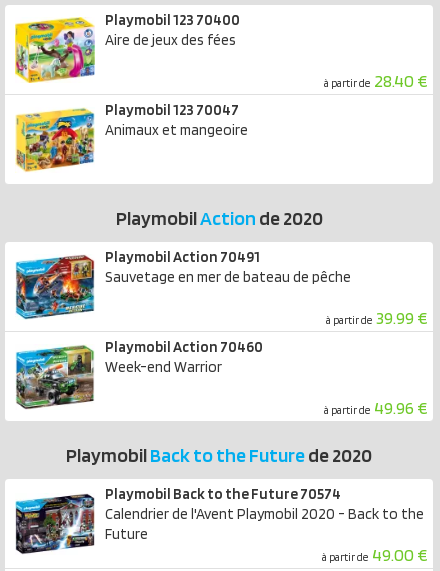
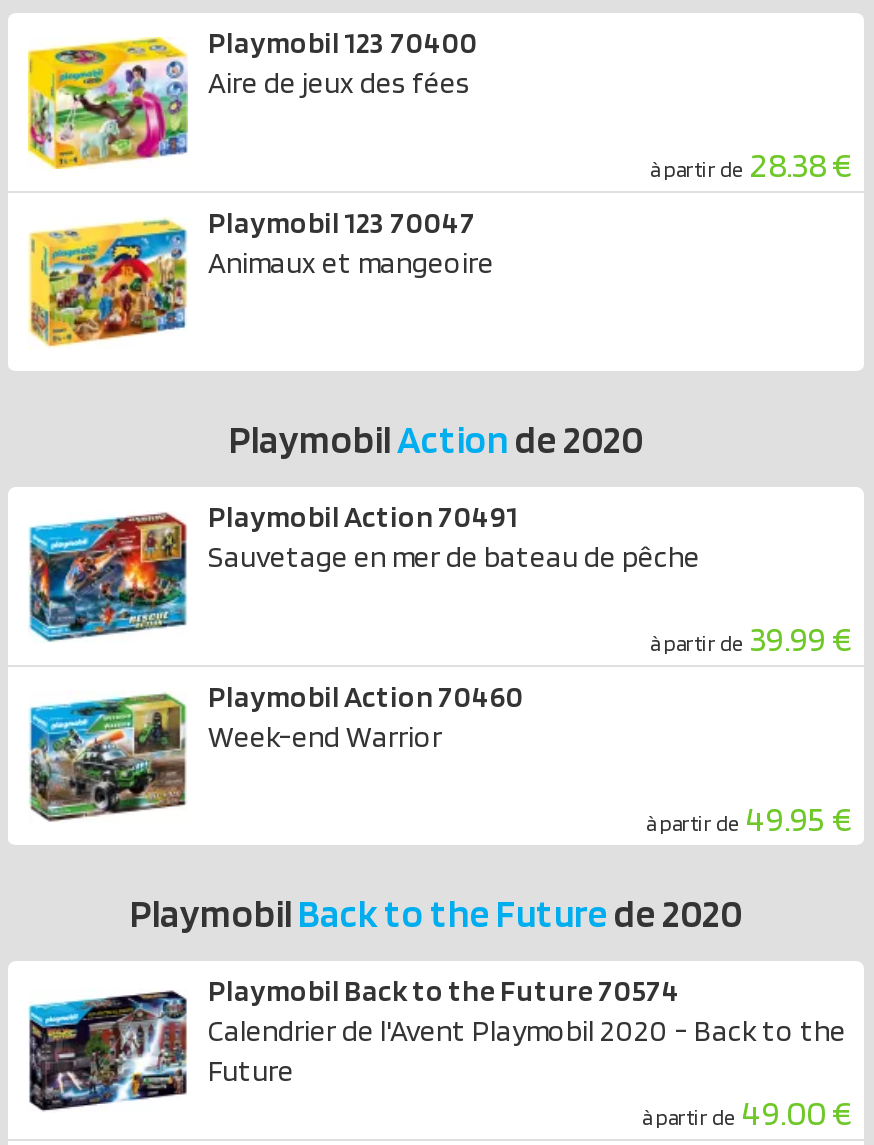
- à partir de 28.40 €
+ à partir de 28.38 €

- à partir de 49.96 €
+ à partir de 49.95 €
